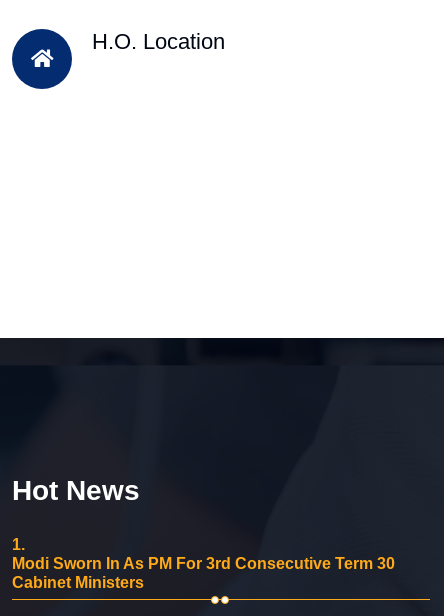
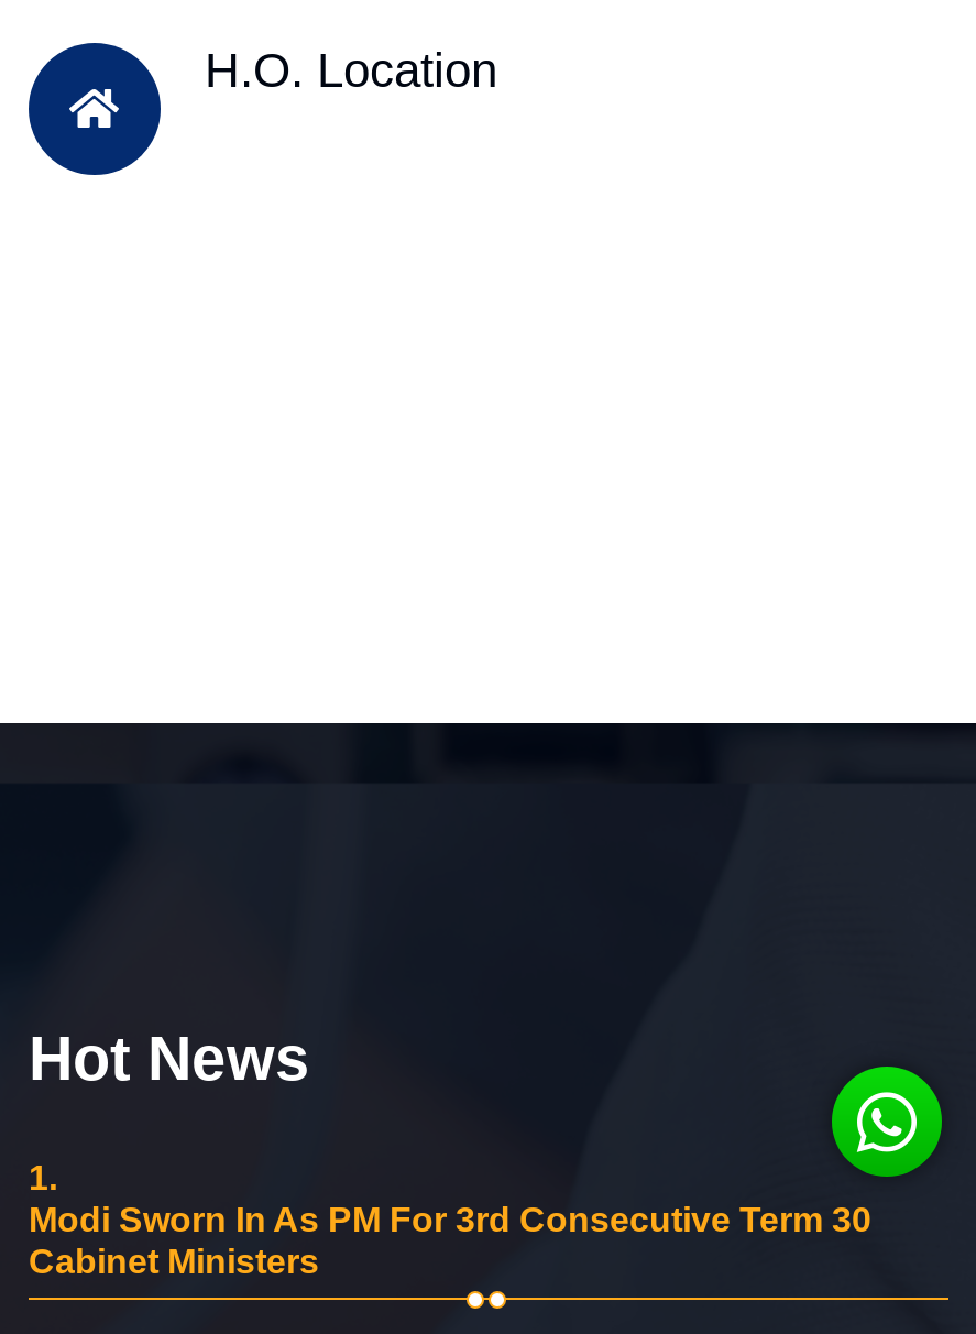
+ [image]
